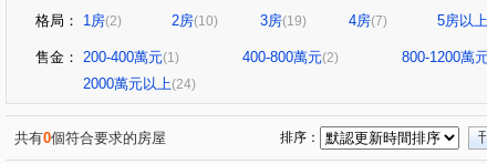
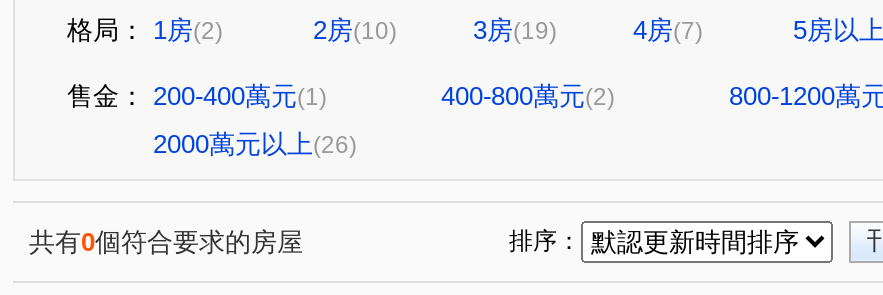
- 2000萬元以上(24)
+ 2000萬元以上(26)
